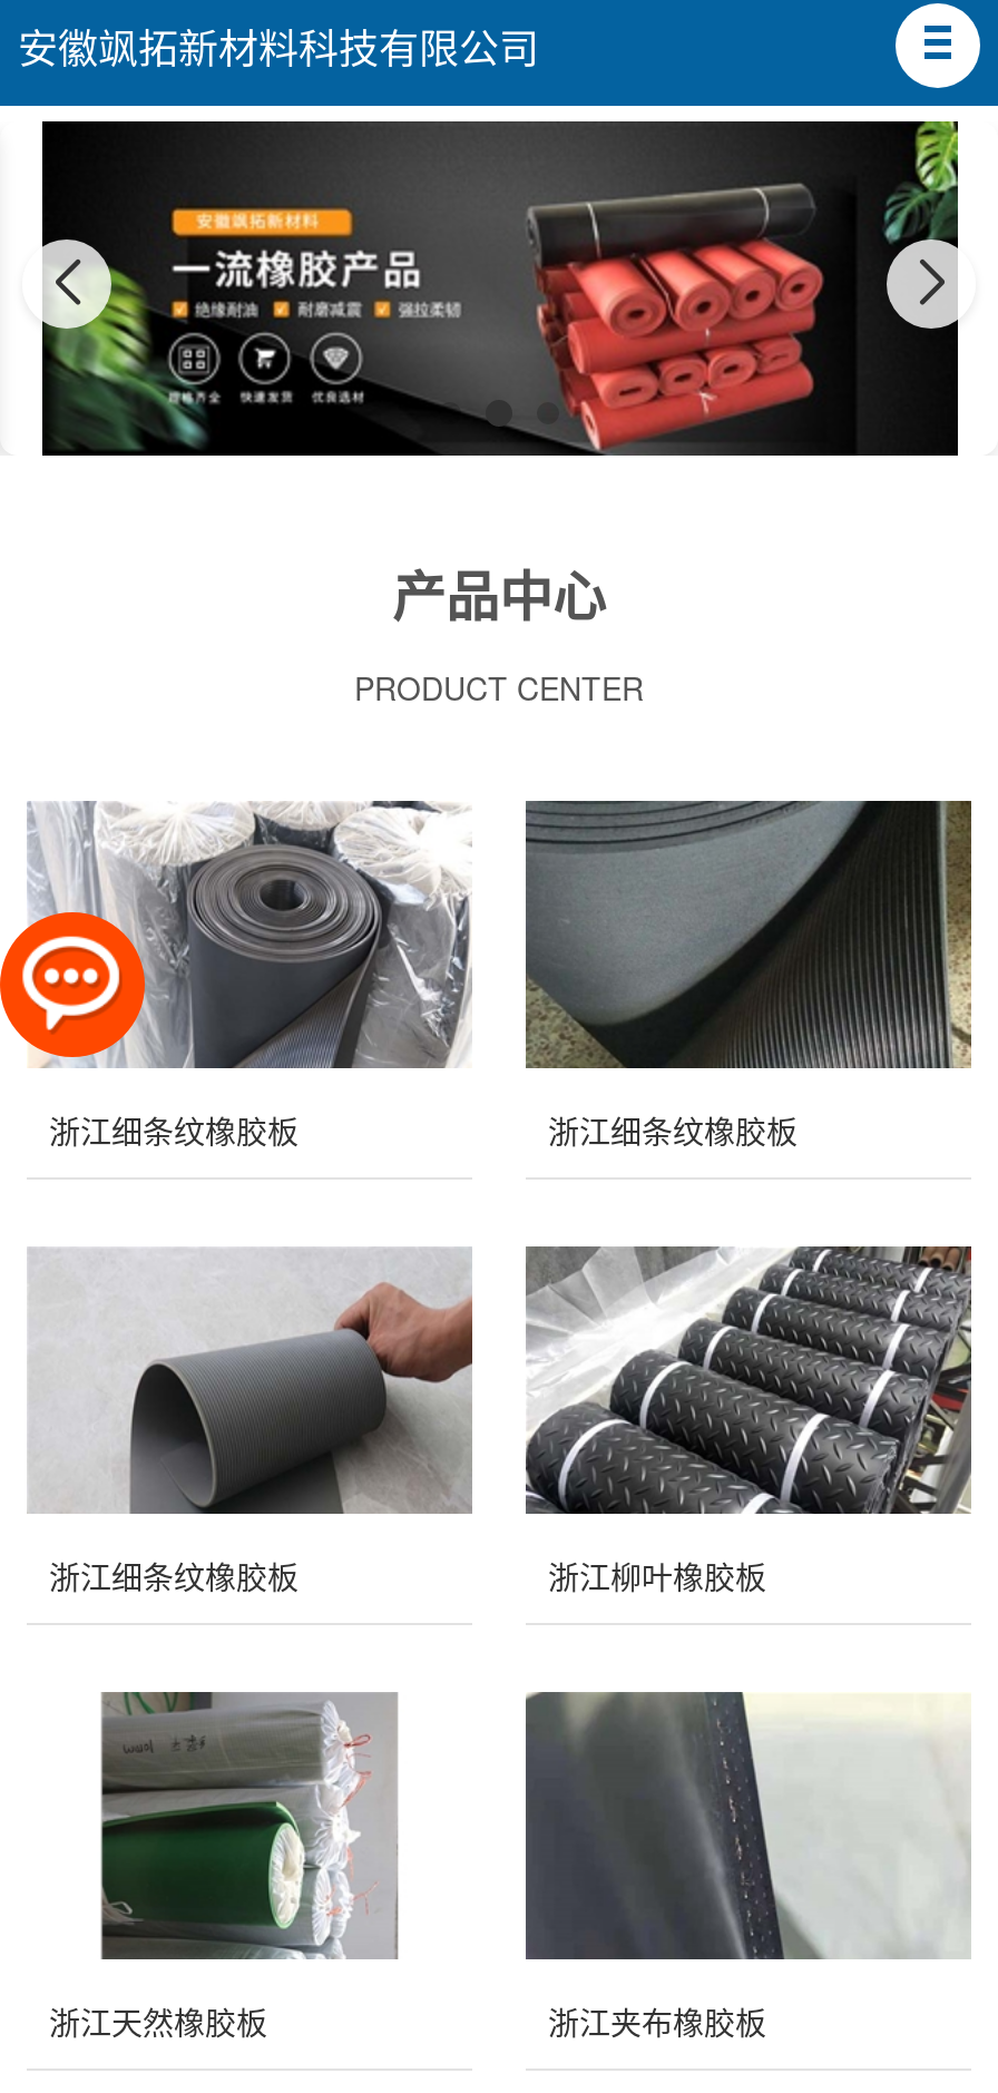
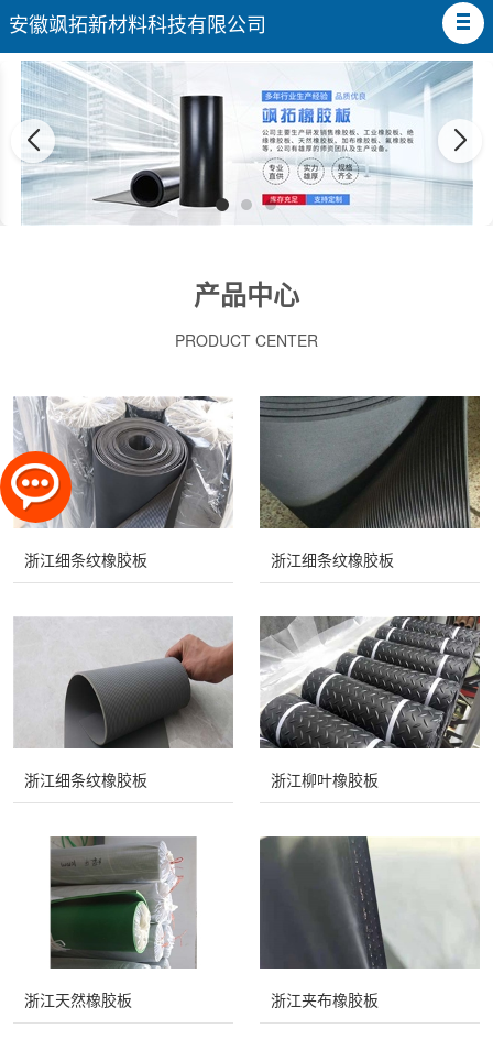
- [image]
+ [image]
